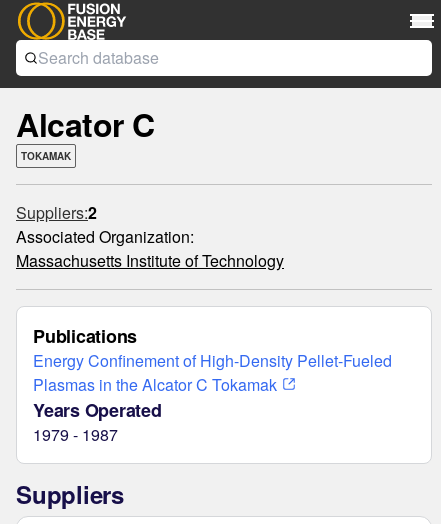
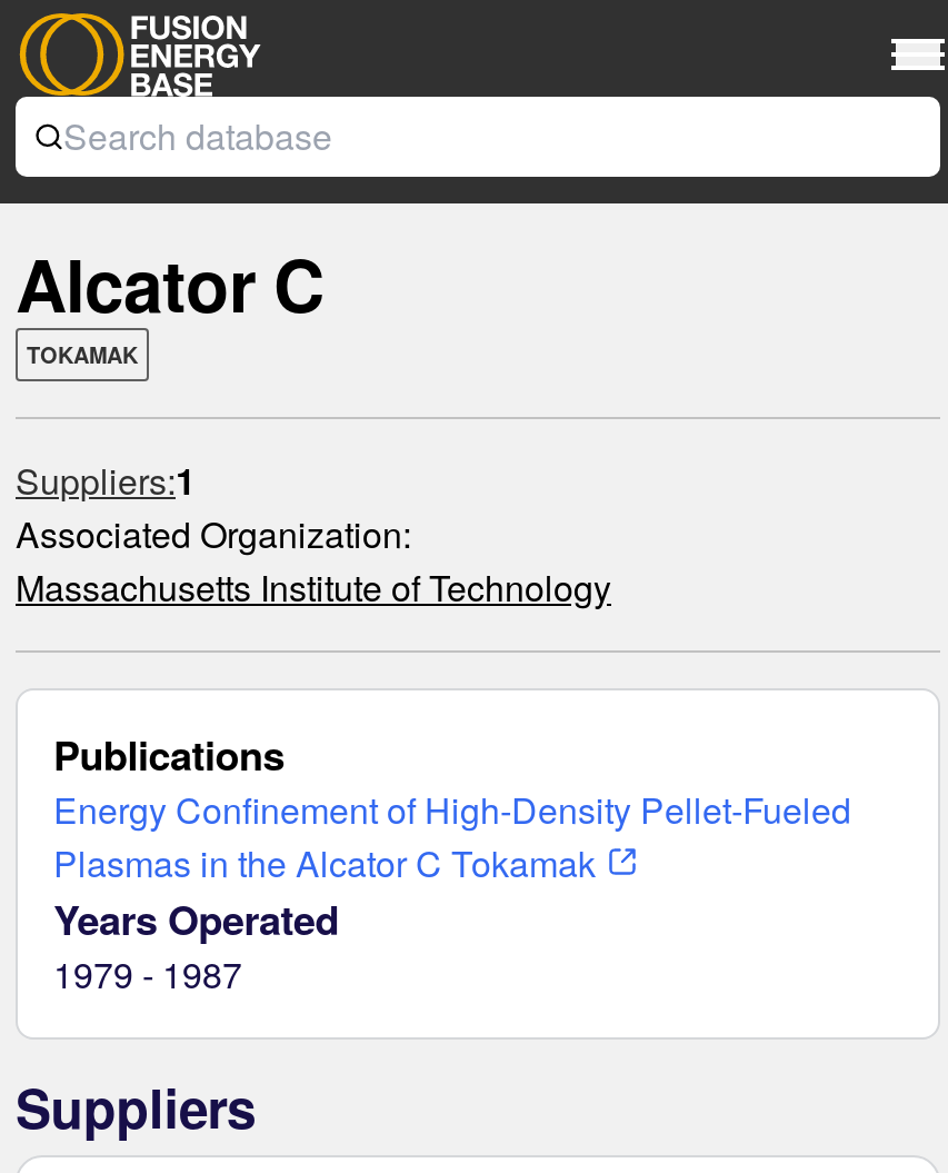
- Suppliers:2
+ Suppliers:1
